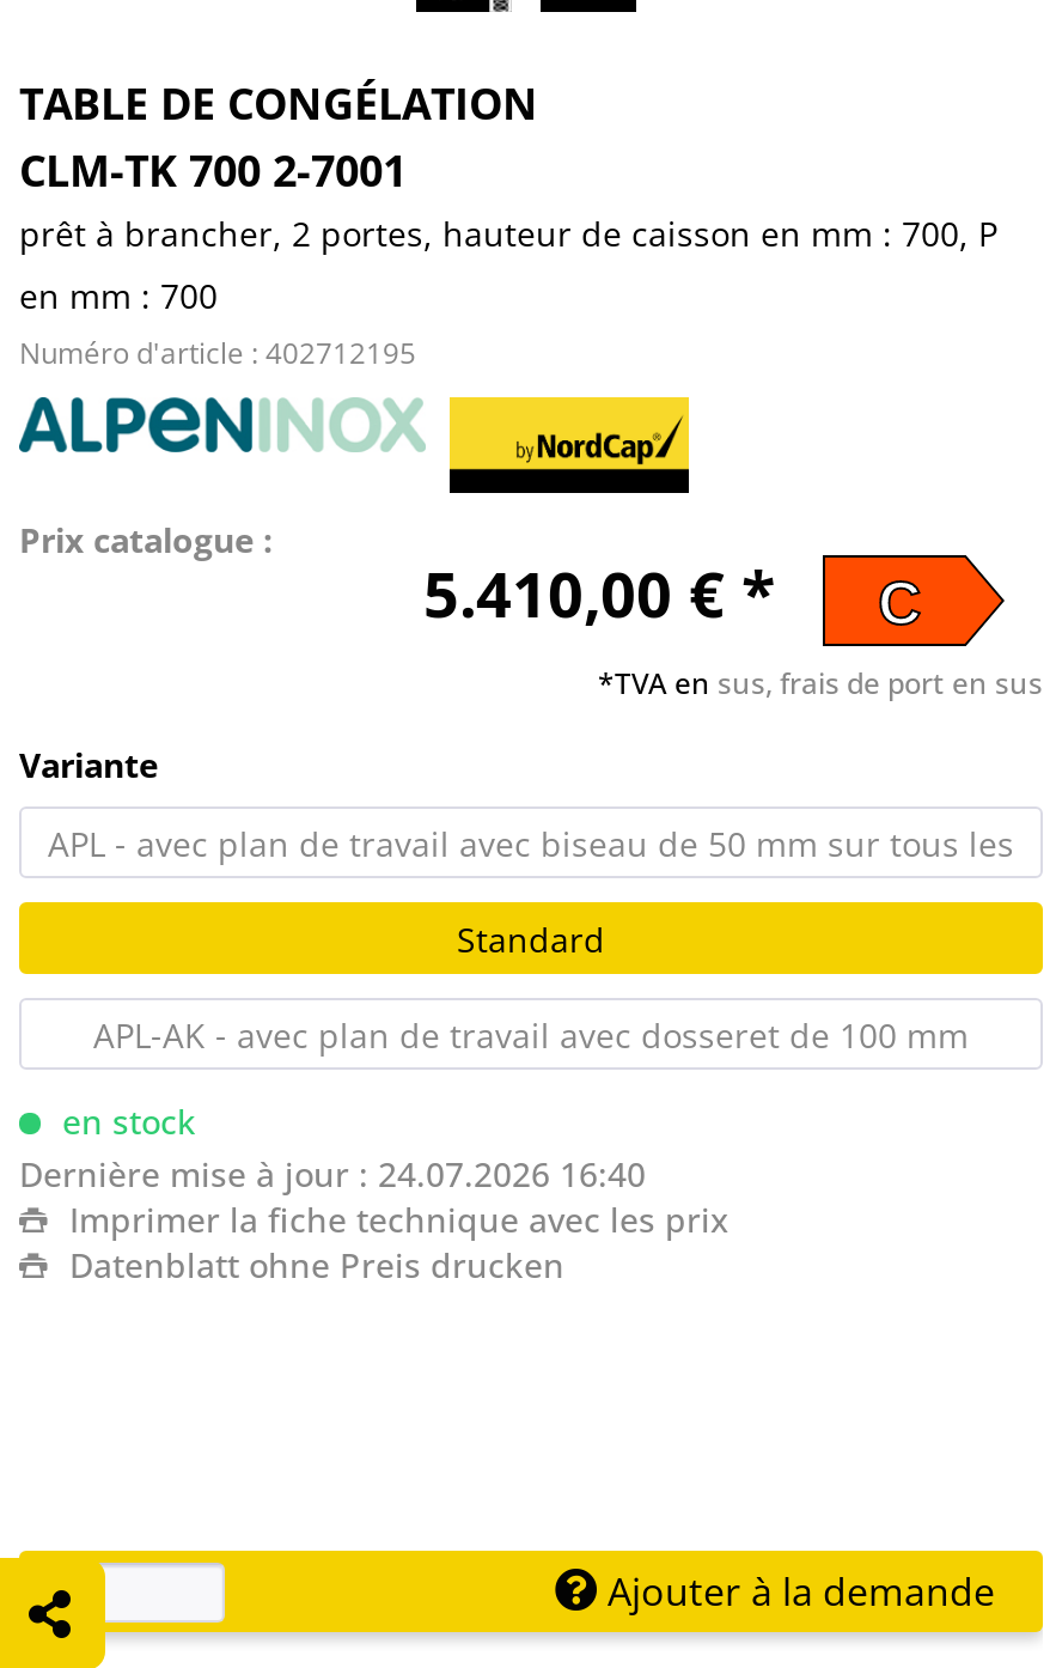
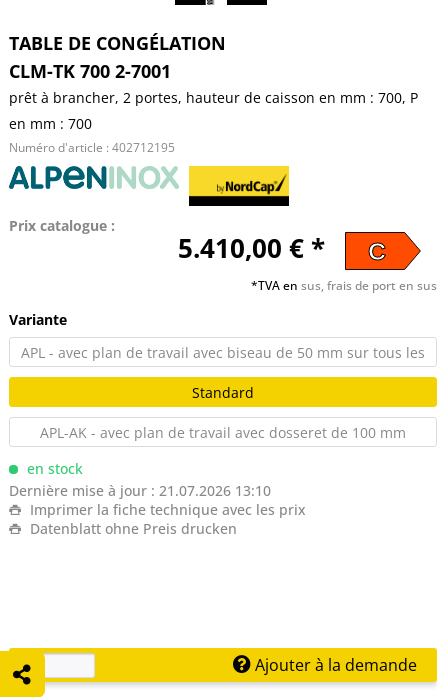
- Dernière mise à jour : 24.07.2026 16:40
+ Dernière mise à jour : 21.07.2026 13:10
